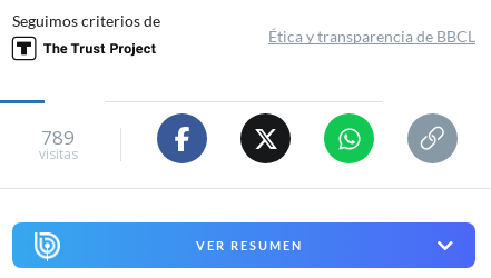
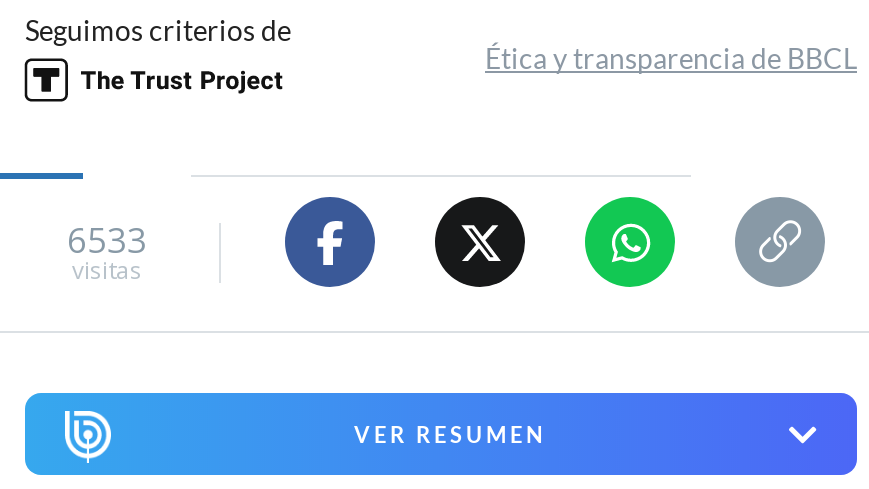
- 789
+ 6533
